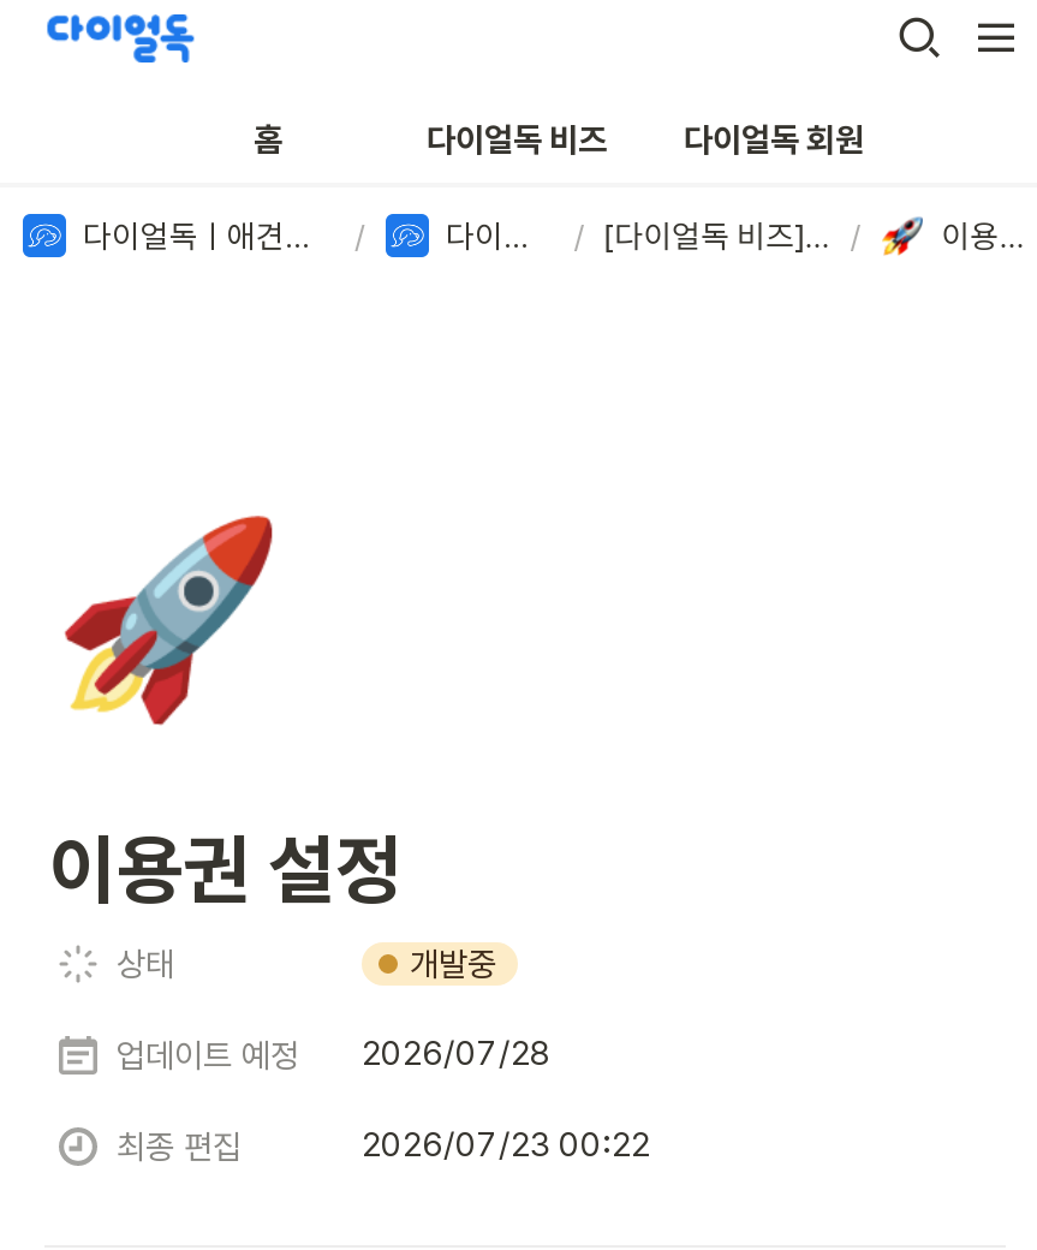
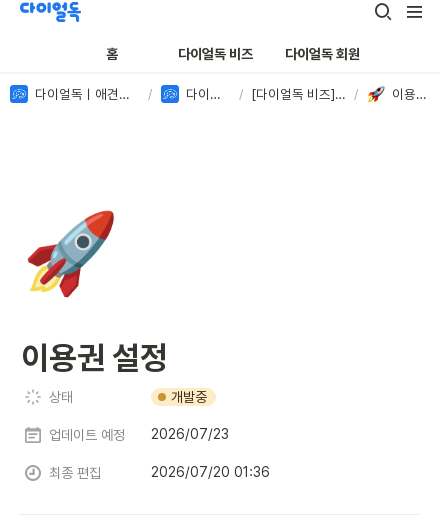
- 업데이트 예정 2026/07/28
+ 업데이트 예정 2026/07/23

- 2026/07/23 00:22
+ 2026/07/20 01:36
